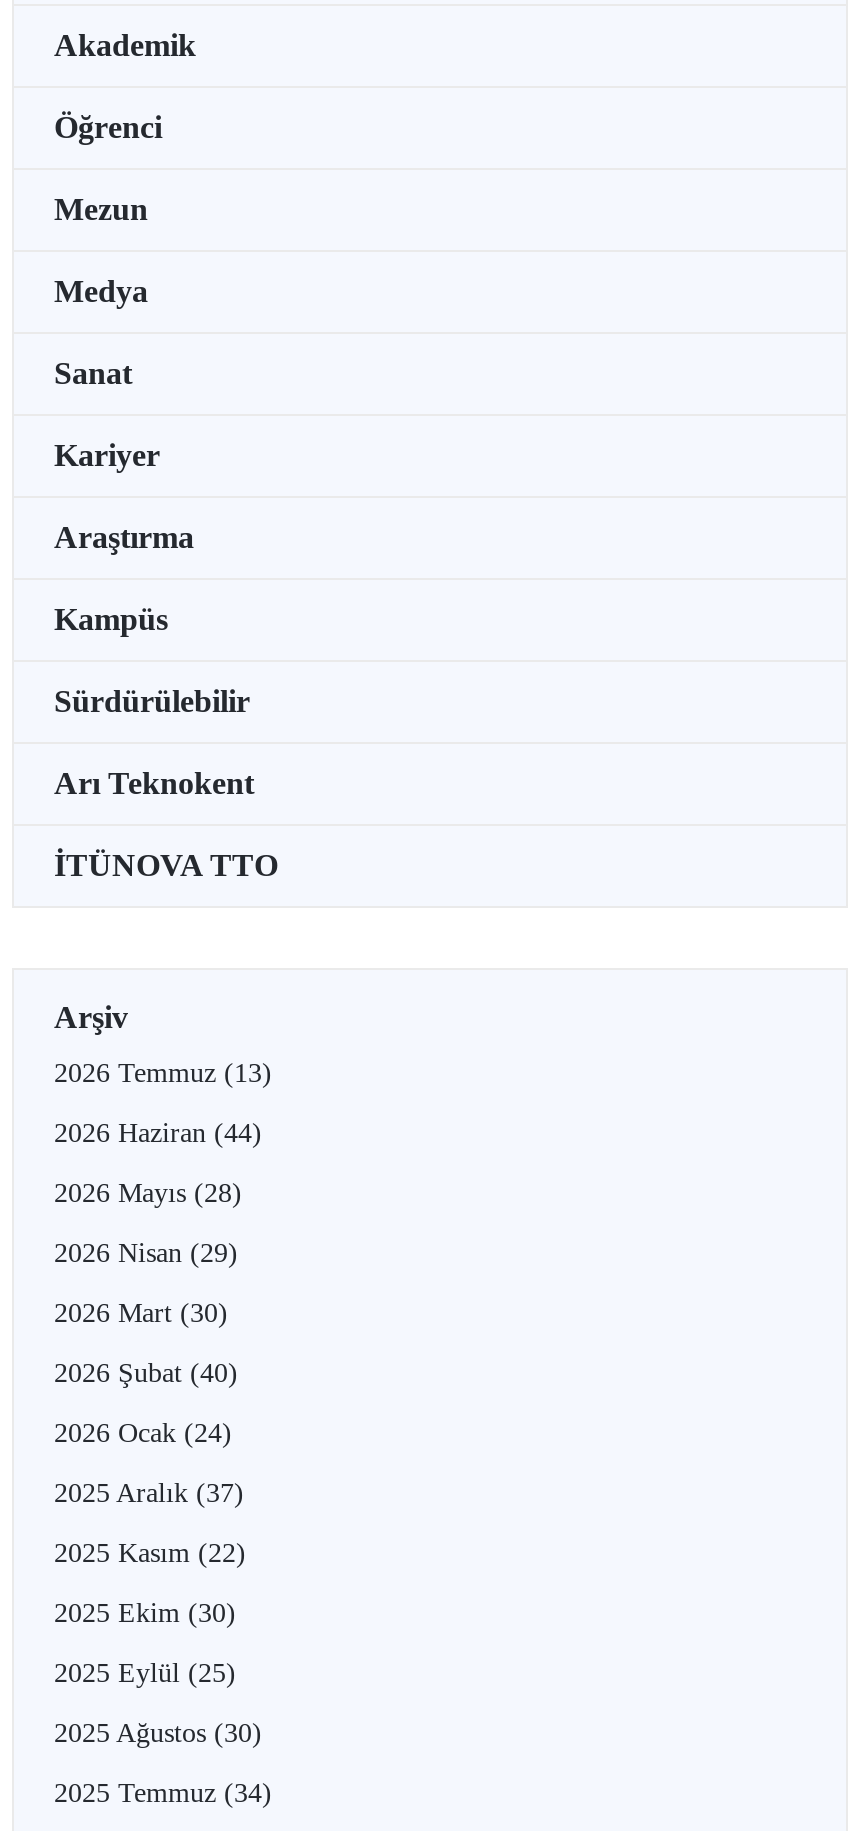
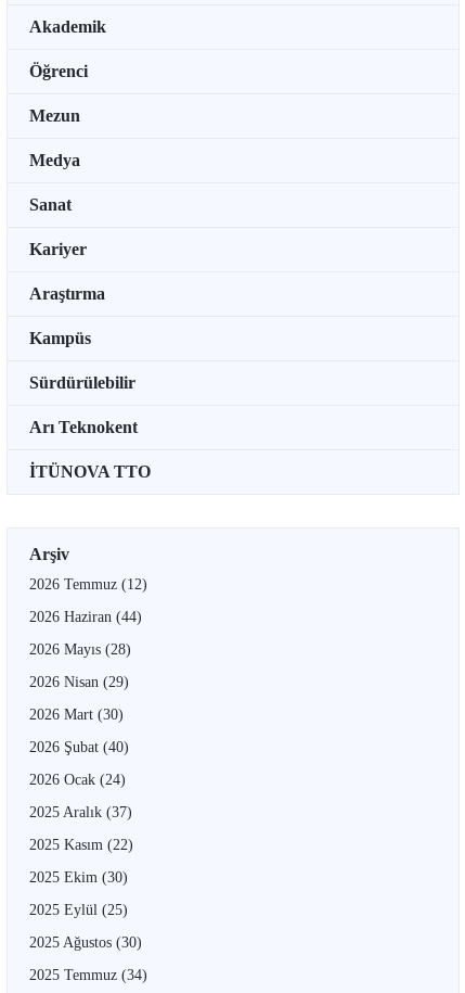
- 2026 Temmuz (13)
+ 2026 Temmuz (12)
